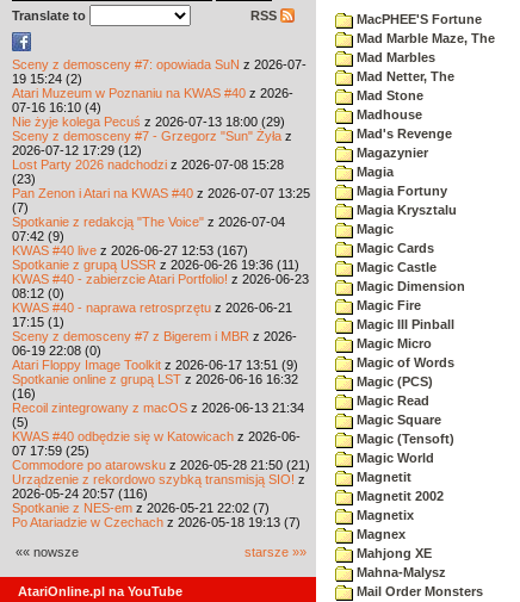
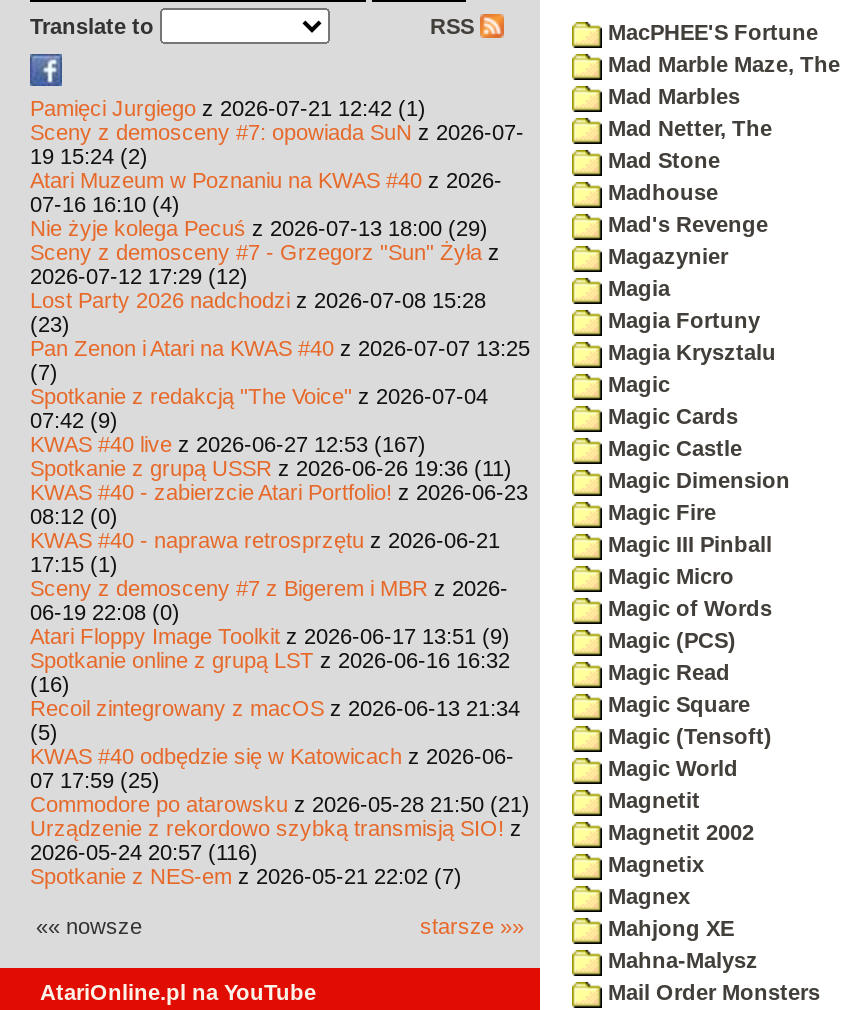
+ Pamięci Jurgiego z 2026-07-21 12:42 (1)

- Po Atariadzie w Czechach z 2026-05-18 19:13 (7)
